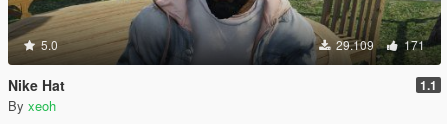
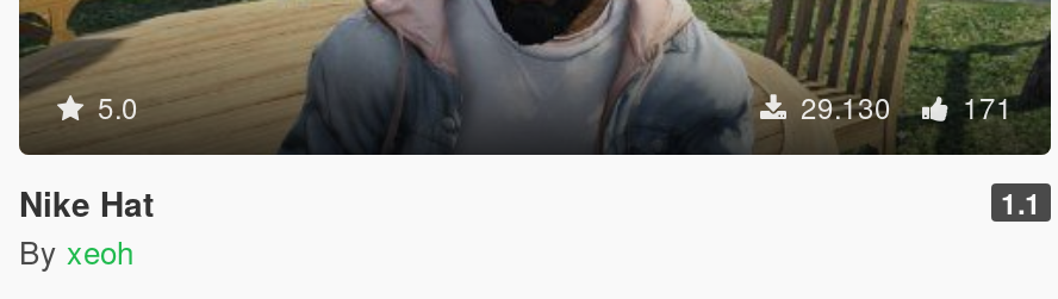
- 29.109 171
+ 29.130 171
